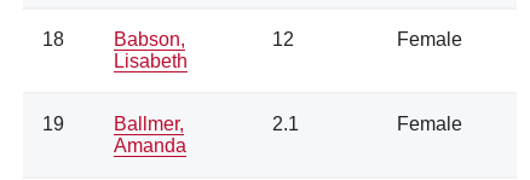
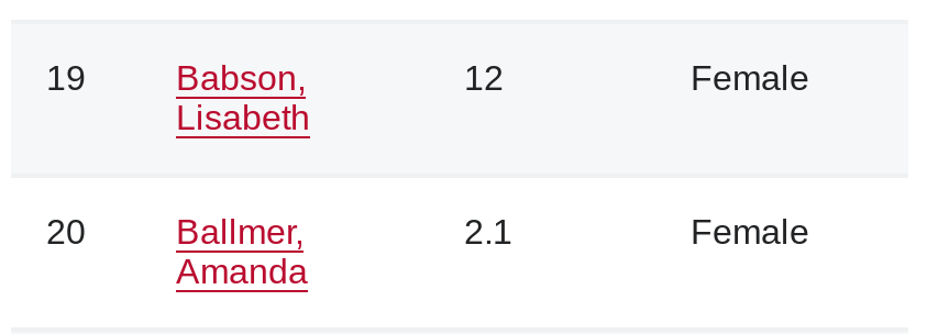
- 18
+ 19

- 19
+ 20
